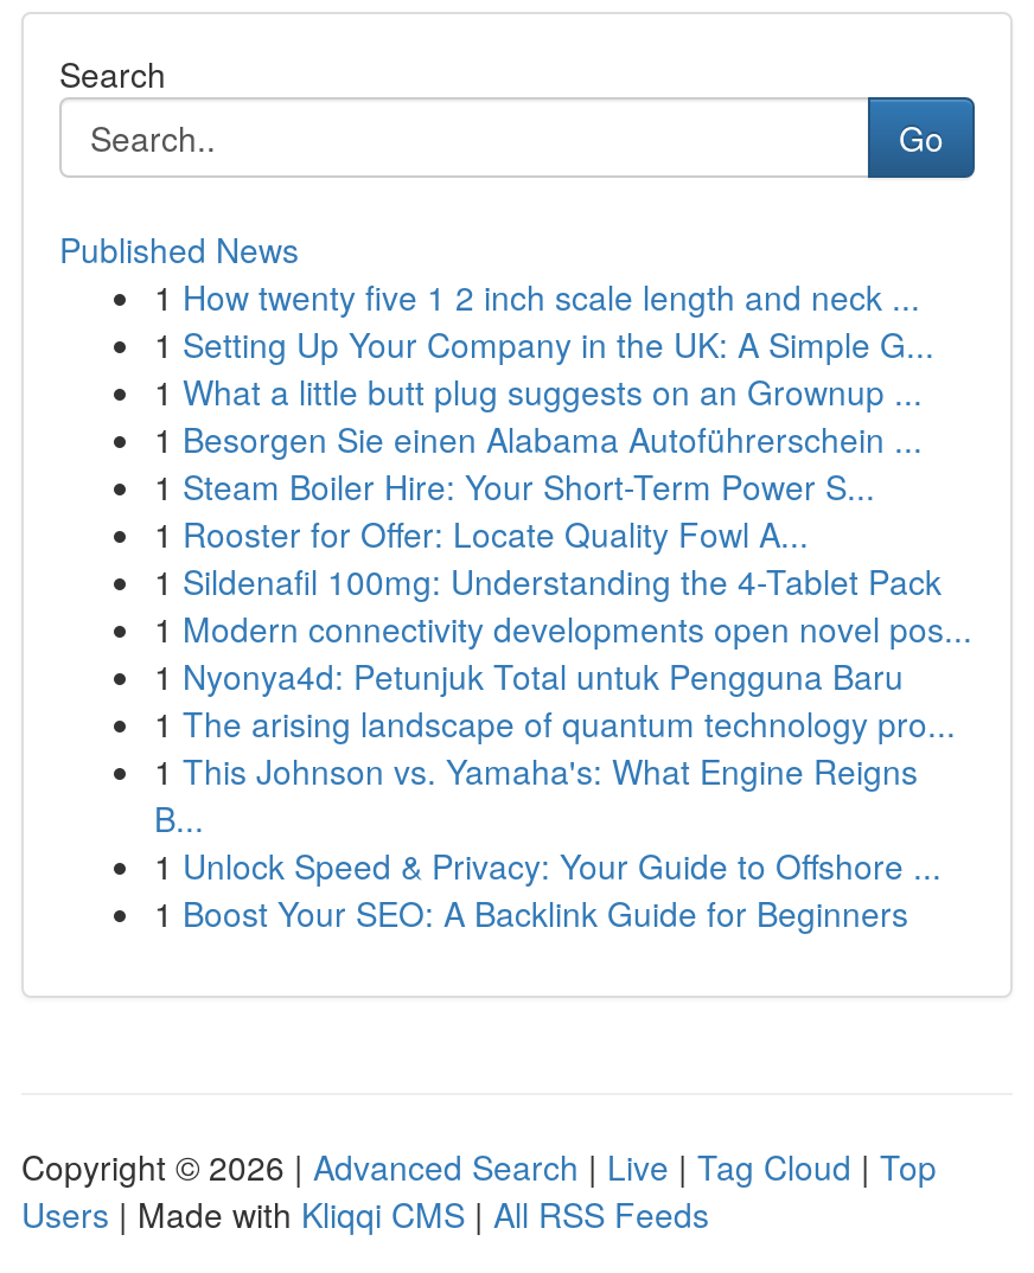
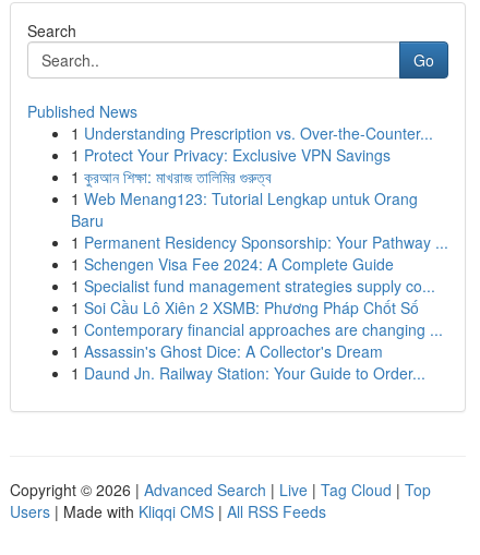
- 1 How twenty five 1 2 inch scale length and neck ...
- 1 Setting Up Your Company in the UK: A Simple G...
- 1 What a little butt plug suggests on an Grownup ...
- 1 Besorgen Sie einen Alabama Autoführerschein ...
- 1 Steam Boiler Hire: Your Short-Term Power S...
- 1 Rooster for Offer: Locate Quality Fowl A...
- 1 Sildenafil 100mg: Understanding the 4-Tablet Pack
- 1 Modern connectivity developments open novel pos...
- 1 Nyonya4d: Petunjuk Total untuk Pengguna Baru
- 1 The arising landscape of quantum technology pro...
- 1 This Johnson vs. Yamaha's: What Engine Reigns
- B...
- 1 Unlock Speed & Privacy: Your Guide to Offshore ...
- 1 Boost Your SEO: A Backlink Guide for Beginners
+ 1 Understanding Prescription vs. Over-the-Counter...
+ 1 Protect Your Privacy: Exclusive VPN Savings
+ 1 কুরআন শিক্ষা: মাখরাজ তালিমির গুরুত্ব
+ 1 Web Menang123: Tutorial Lengkap untuk Orang
+ Baru
+ 1 Permanent Residency Sponsorship: Your Pathway ...
+ 1 Schengen Visa Fee 2024: A Complete Guide
+ 1 Specialist fund management strategies supply co...
+ 1 Soi Cầu Lô Xiên 2 XSMB: Phương Pháp Chốt Số
+ 1 Contemporary financial approaches are changing ...
+ 1 Assassin's Ghost Dice: A Collector's Dream
+ 1 Daund Jn. Railway Station: Your Guide to Order...
